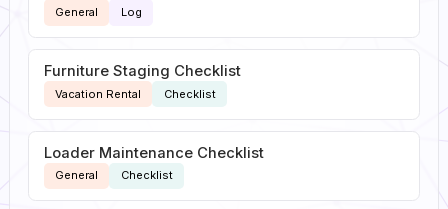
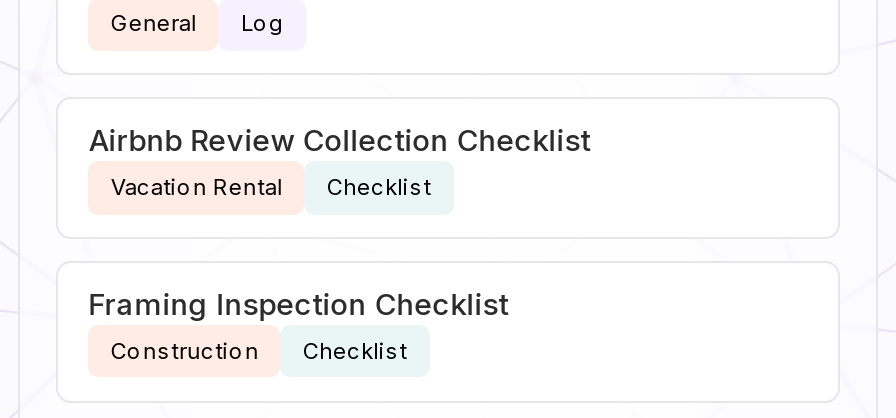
- Furniture Staging Checklist
+ Airbnb Review Collection Checklist

- Loader Maintenance Checklist
+ Framing Inspection Checklist

- General
+ Construction
